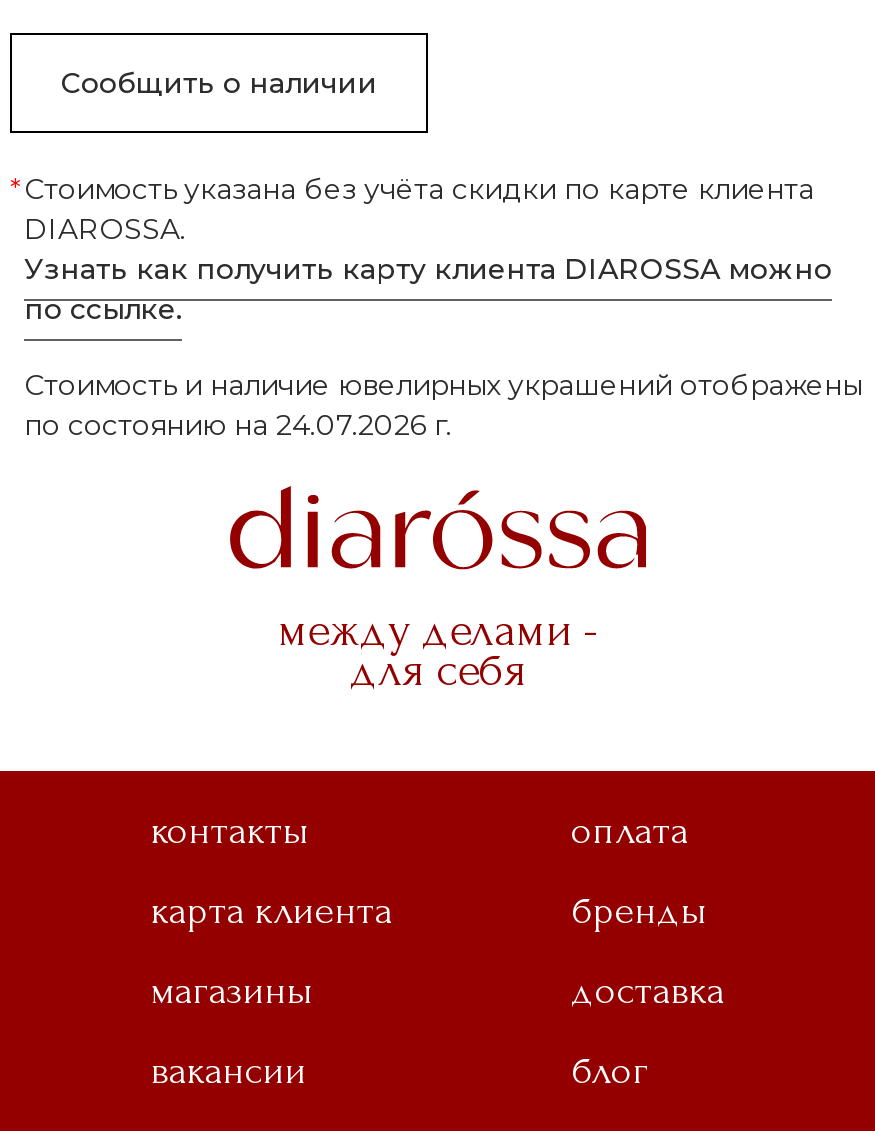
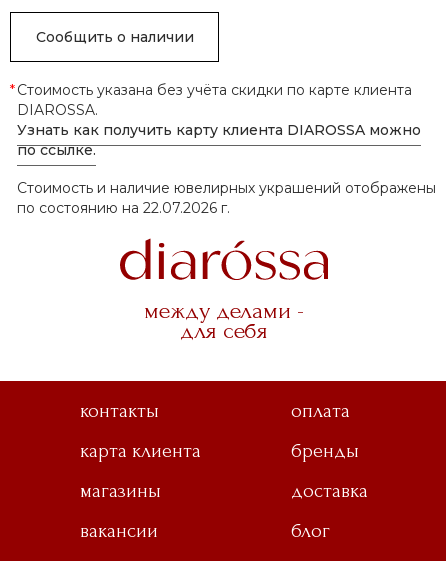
- по состоянию на 24.07.2026 г.
+ по состоянию на 22.07.2026 г.
